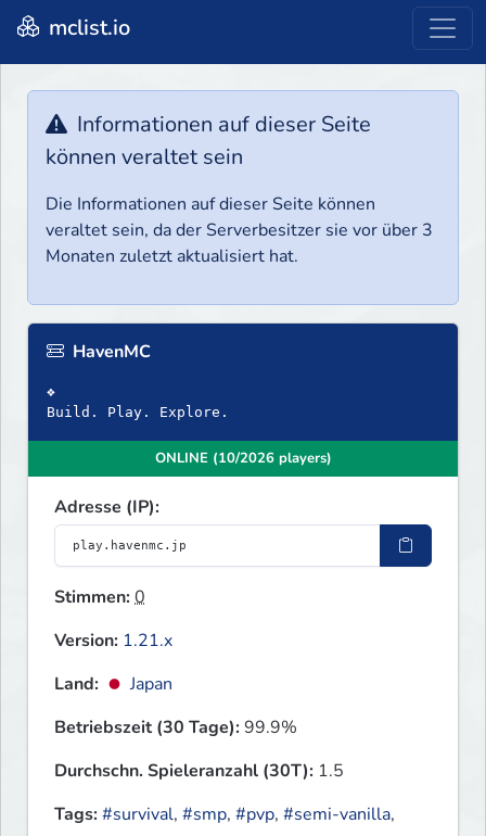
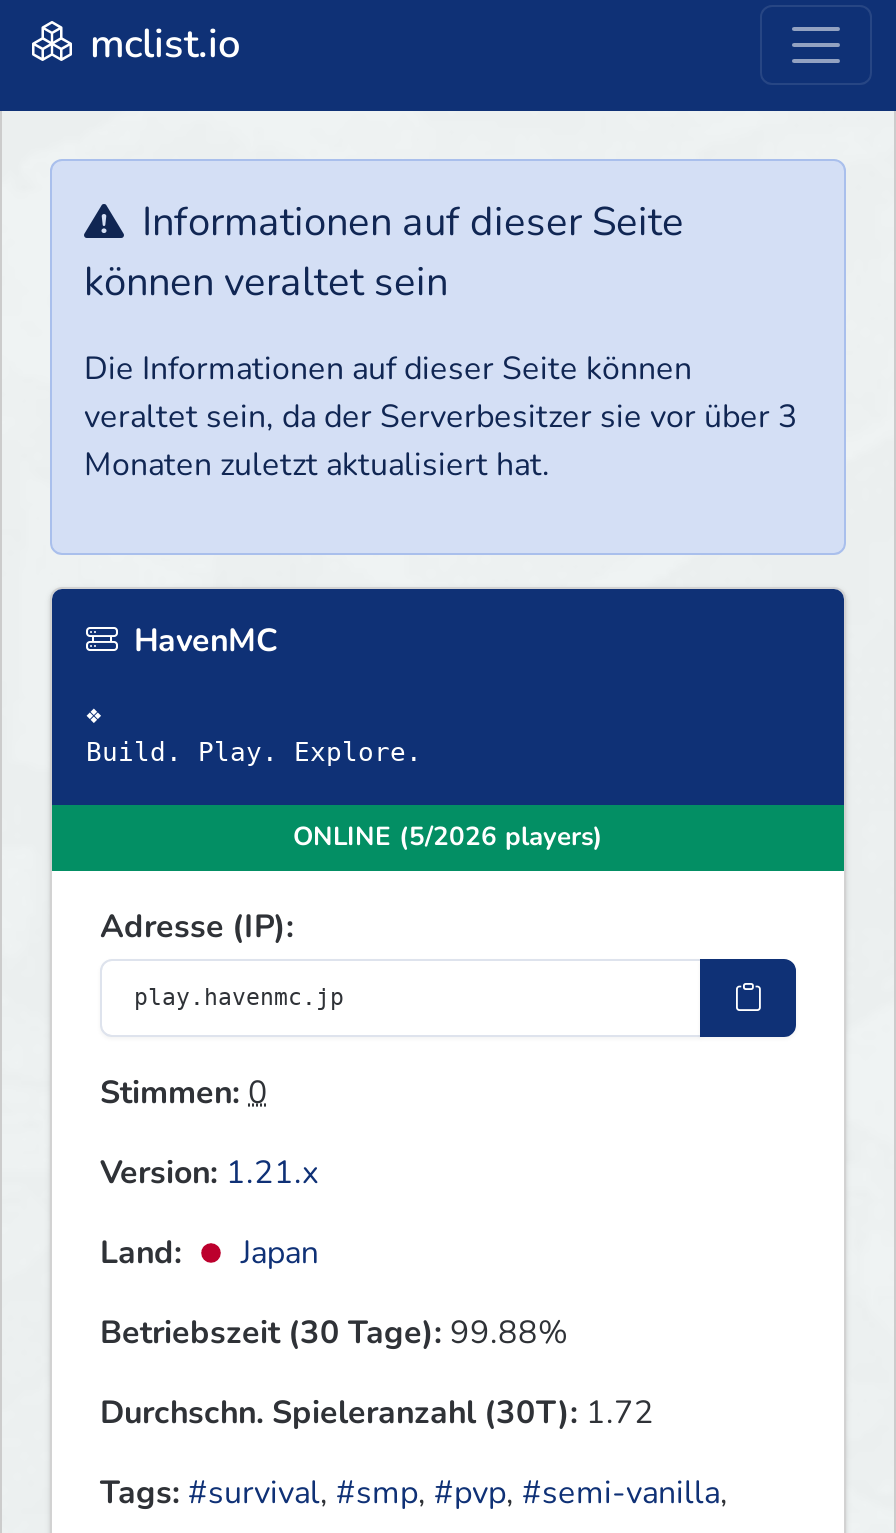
- ONLINE (10/2026 players)
+ ONLINE (5/2026 players)

- Betriebszeit (30 Tage): 99.9%
+ Betriebszeit (30 Tage): 99.88%

- Durchschn. Spieleranzahl (30T): 1.5
+ Durchschn. Spieleranzahl (30T): 1.72
